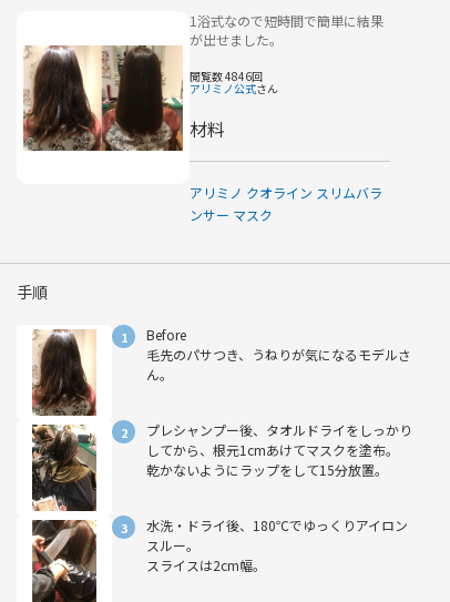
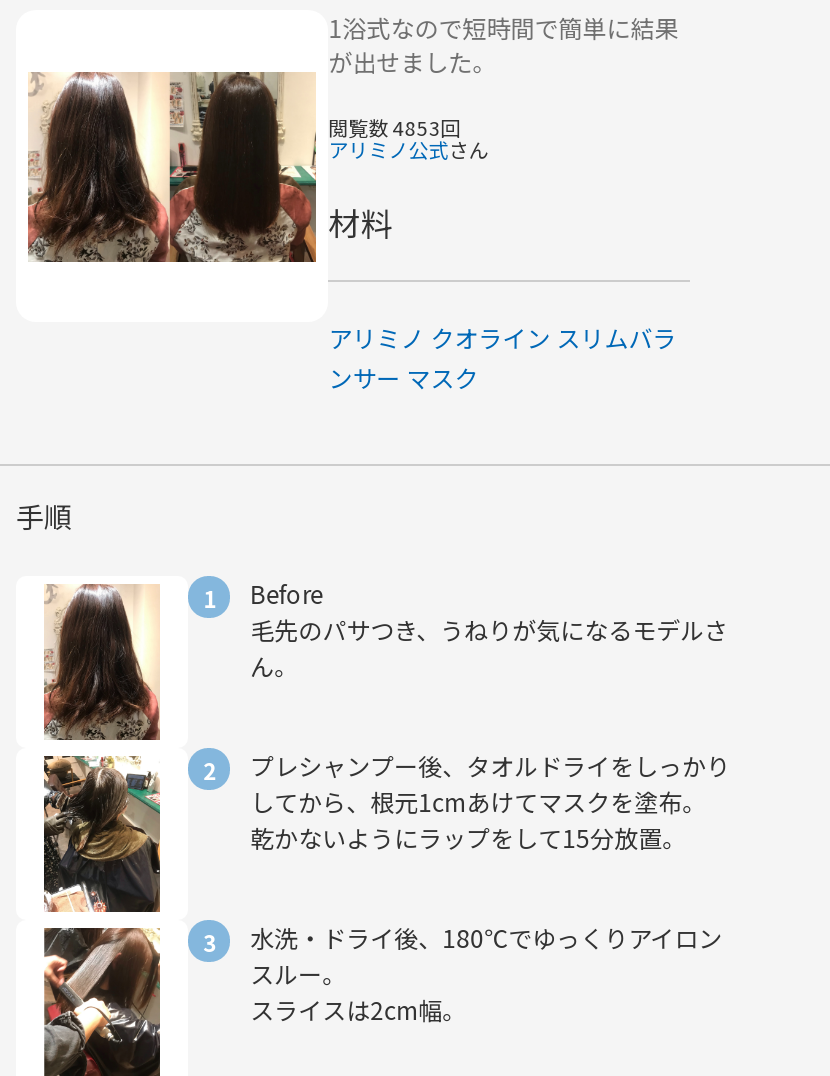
- 閲覧数 4846回
+ 閲覧数 4853回
